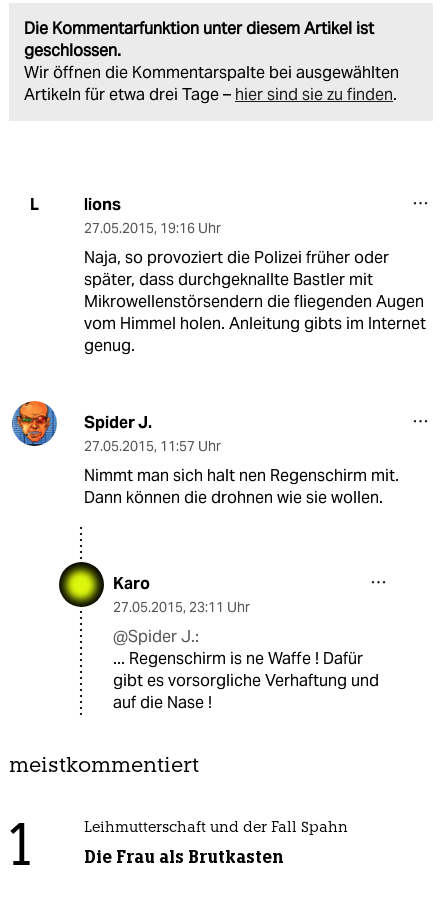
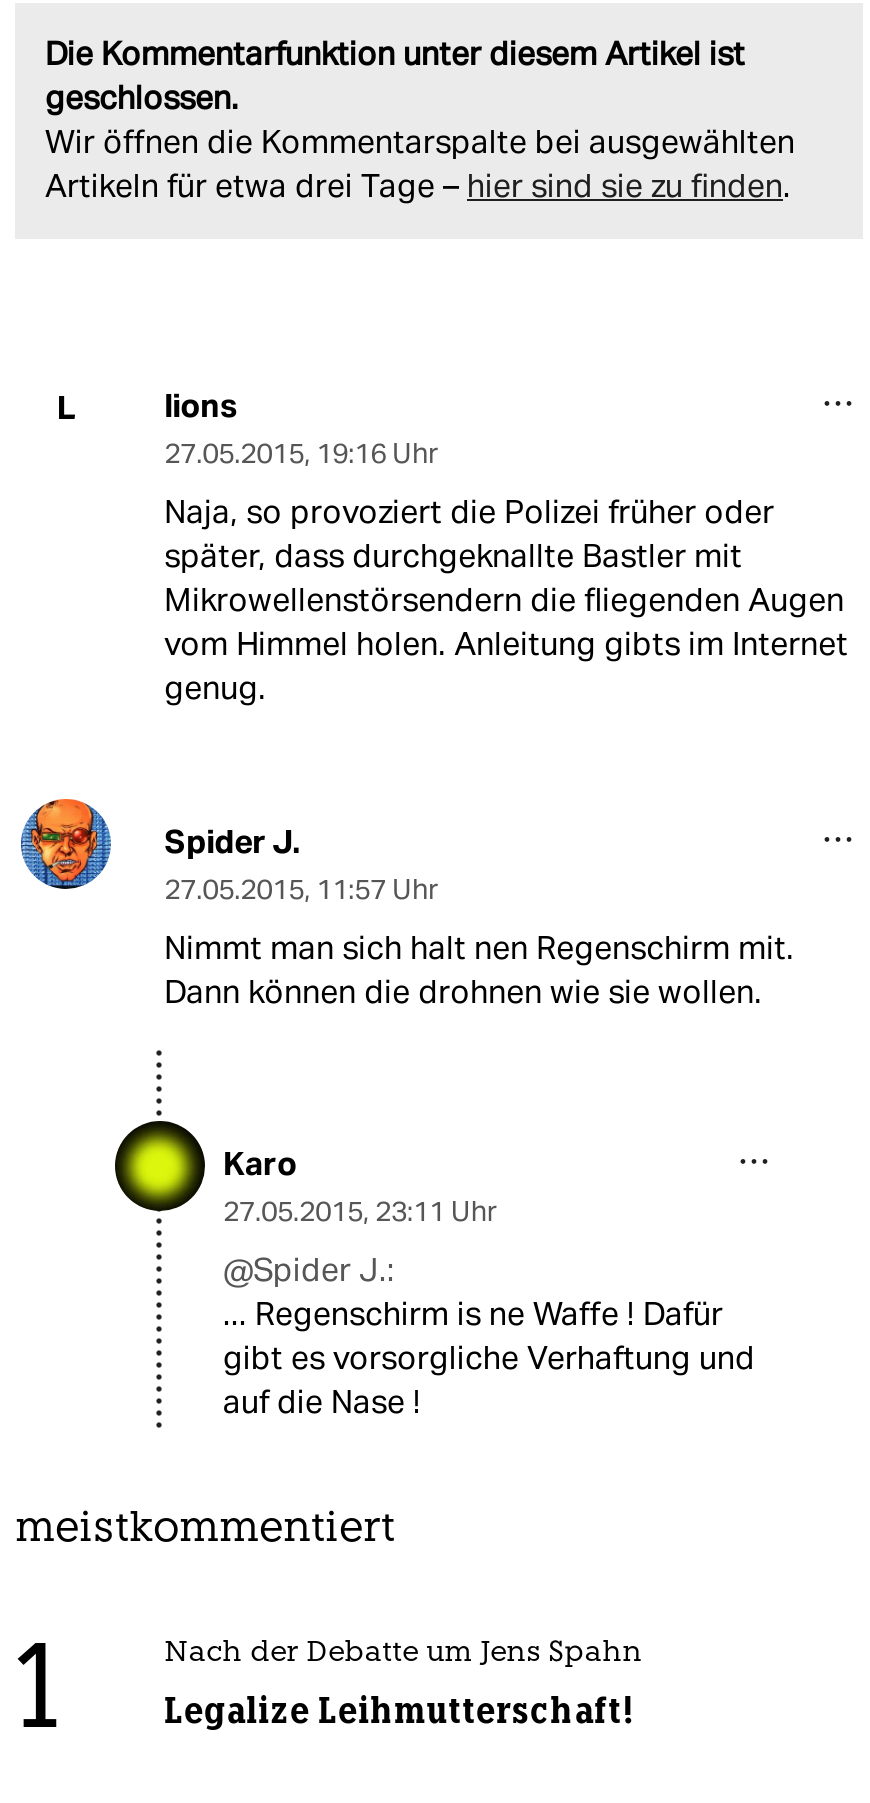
- Leihmutterschaft und der Fall Spahn
+ Nach der Debatte um Jens Spahn

- Die Frau als Brutkasten
+ Legalize Leihmutterschaft!
